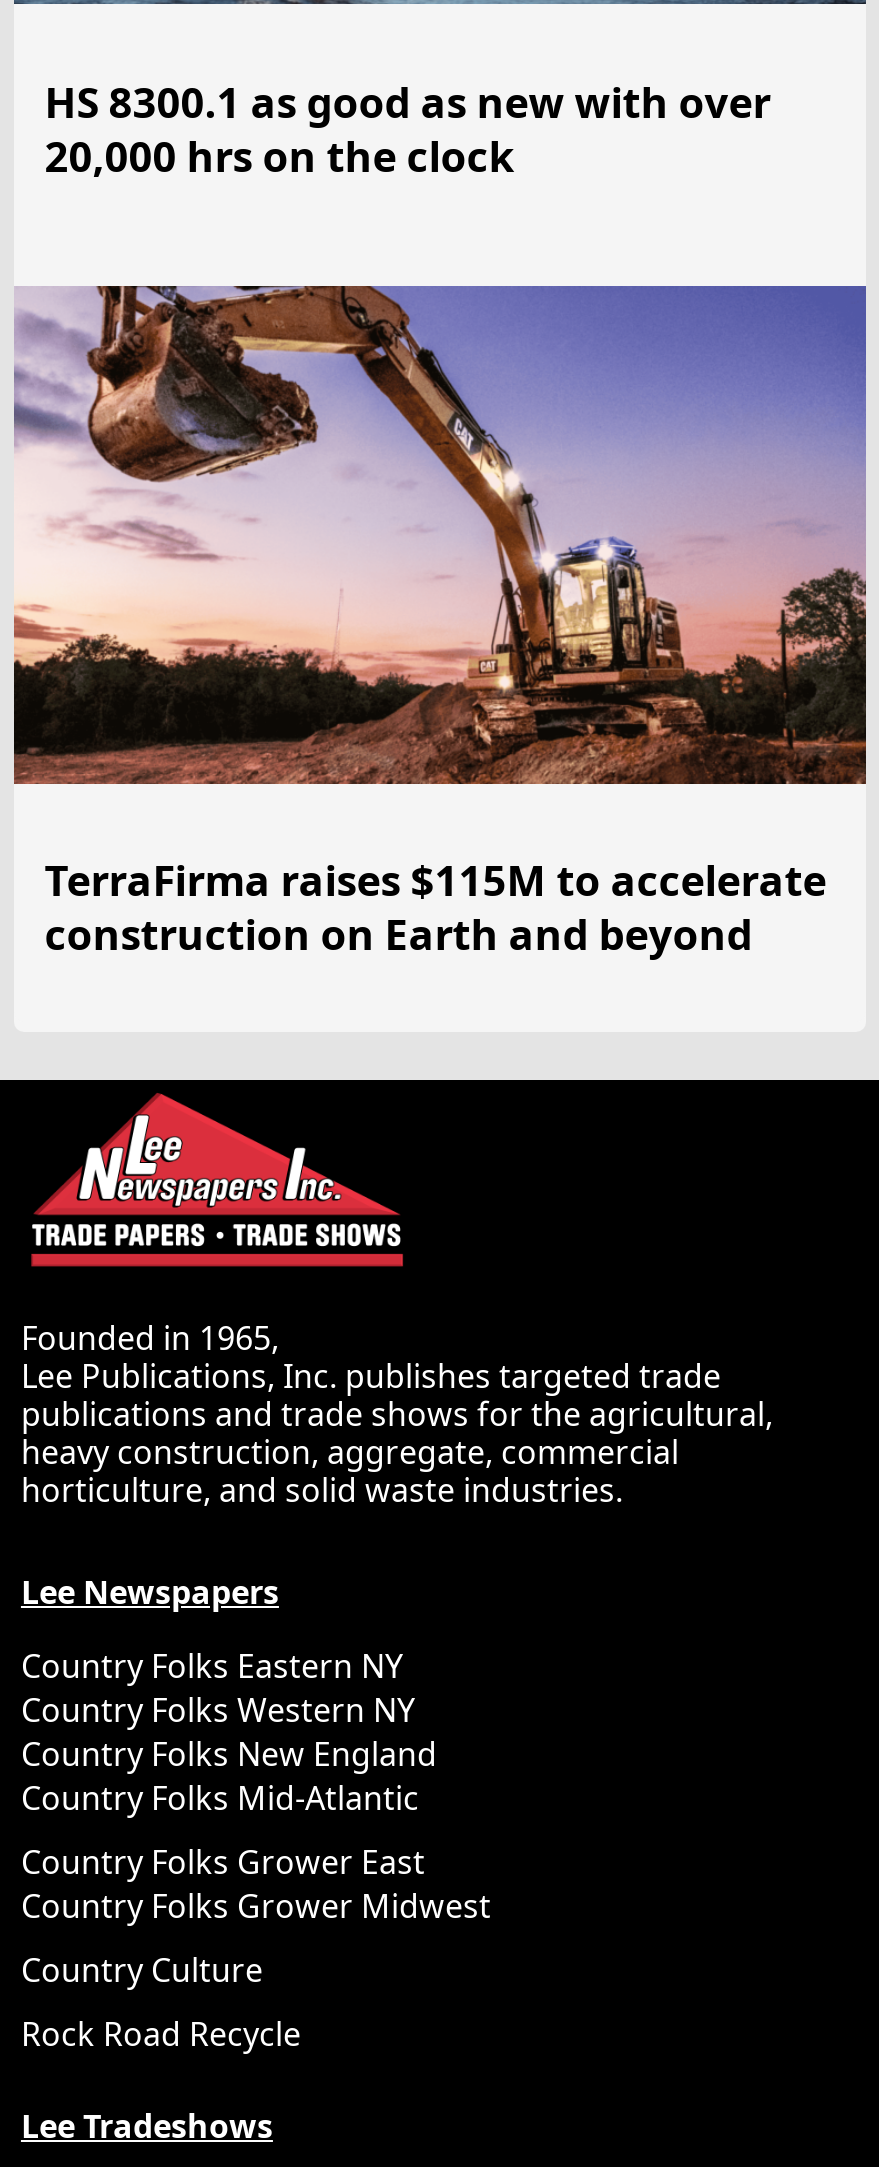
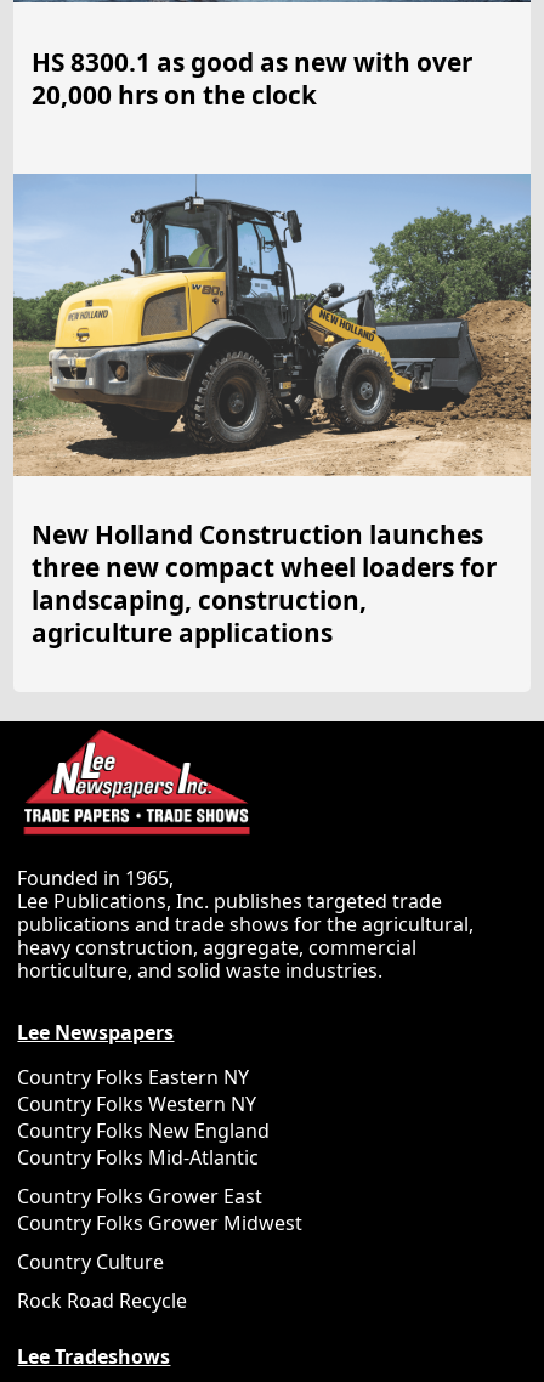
- [image]
- TerraFirma raises $115M to accelerate
- construction on Earth and beyond
+ [image]
+ New Holland Construction launches
+ three new compact wheel loaders for
+ landscaping, construction,
+ agriculture applications
